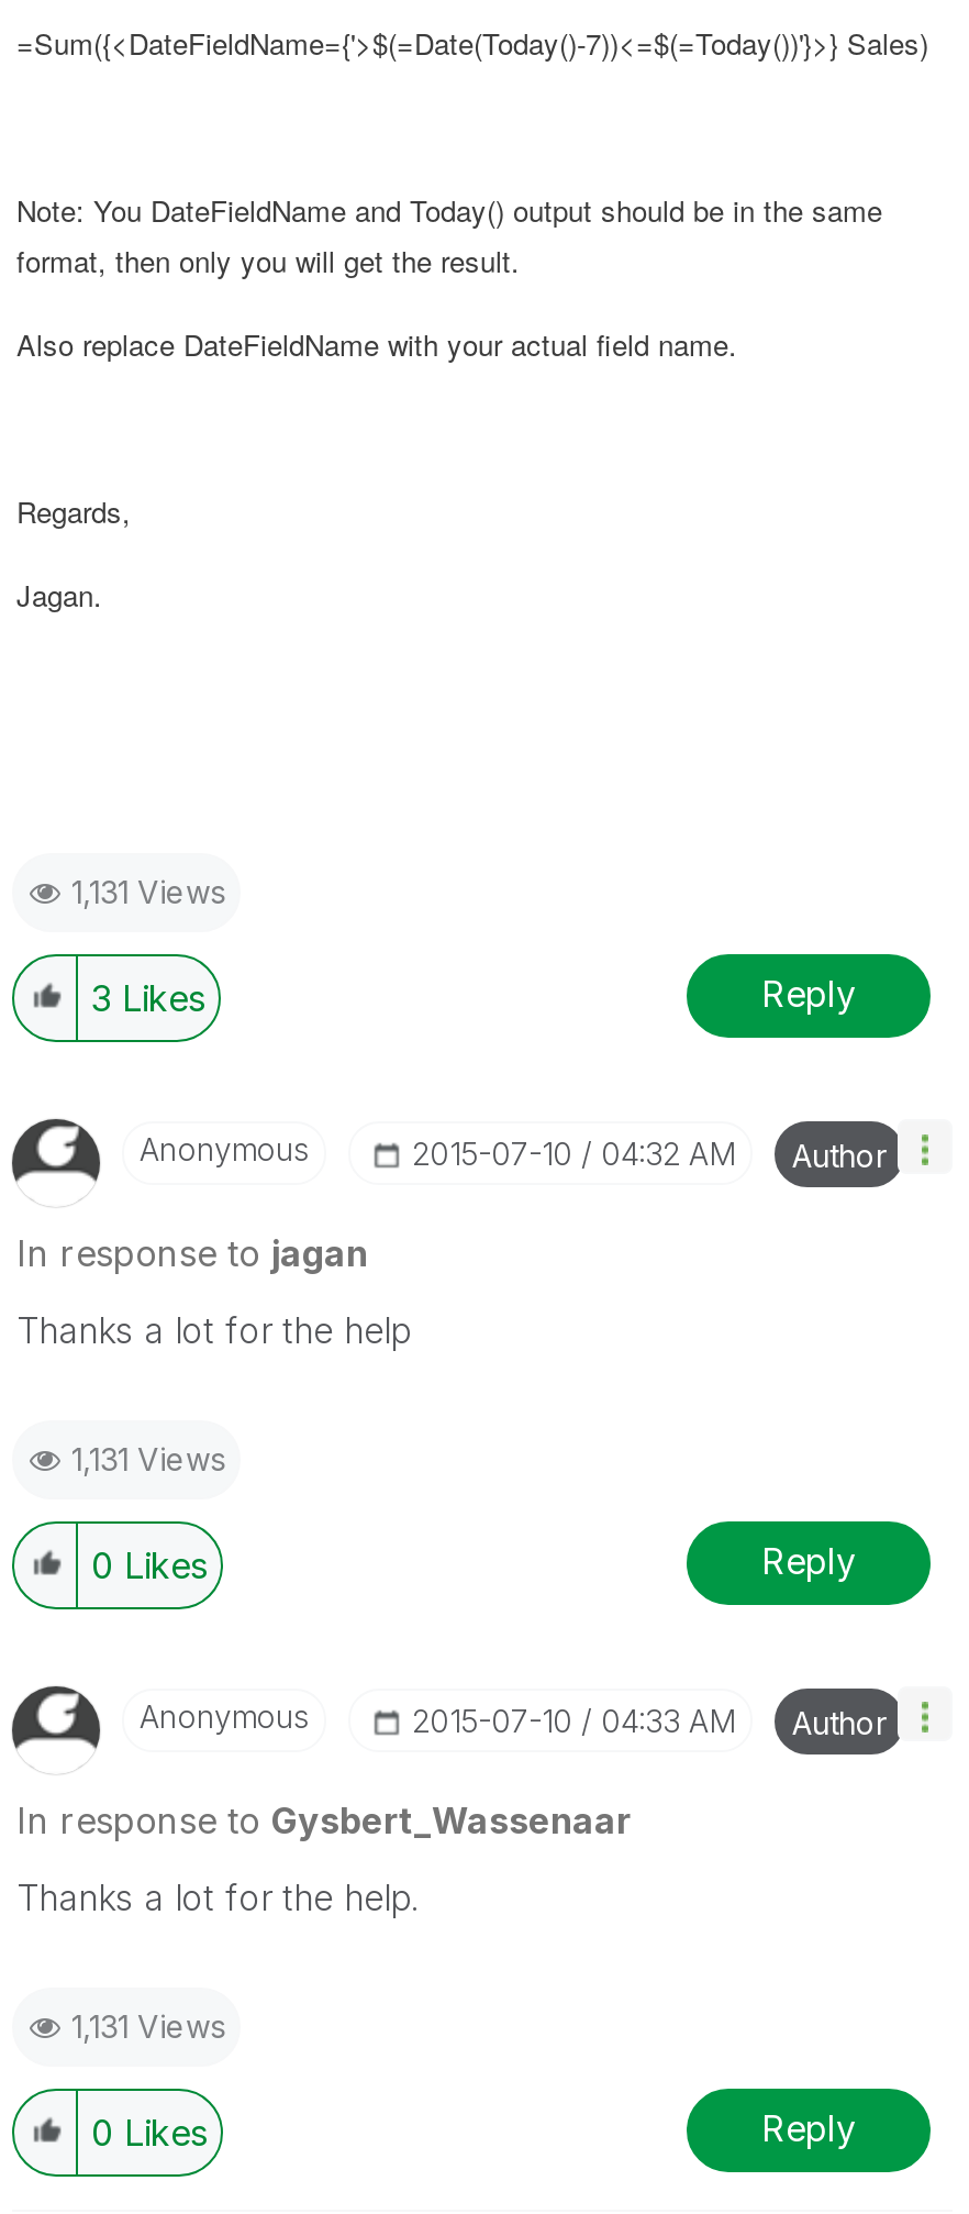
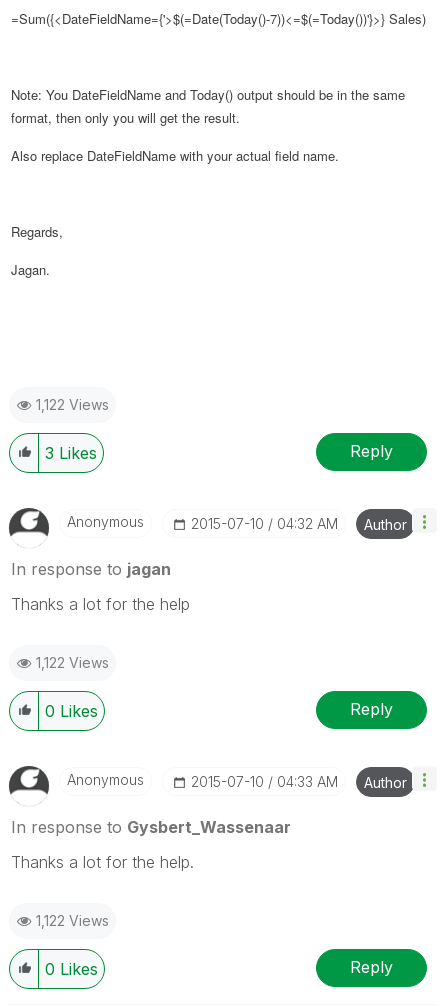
- 1,131 Views
+ 1,122 Views

- 1,131 Views
+ 1,122 Views

- 1,131 Views
+ 1,122 Views
